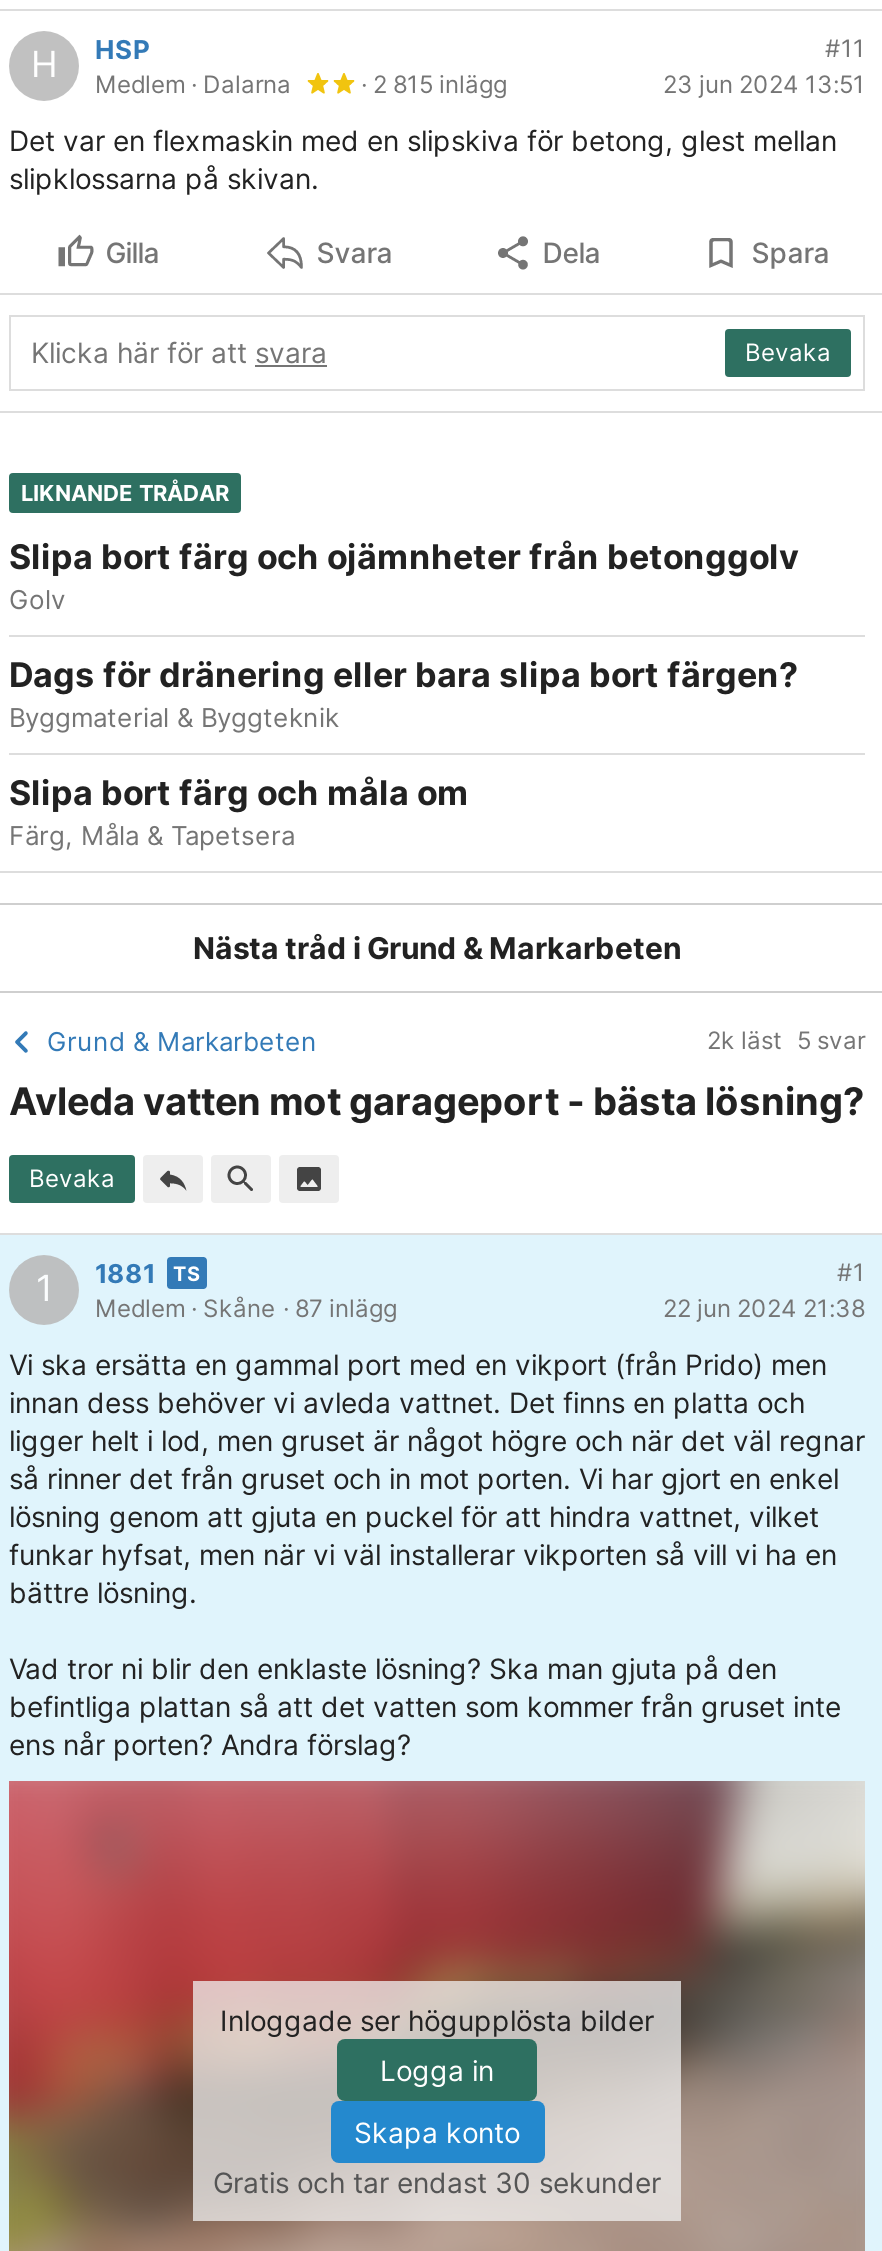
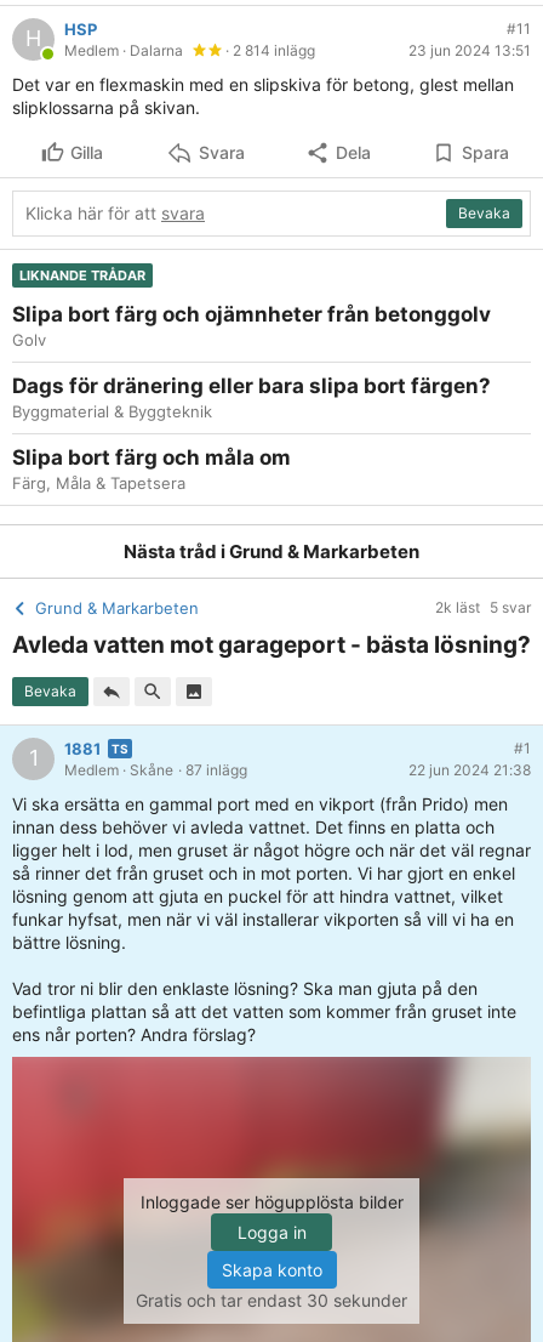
- · 2 815 inlägg
+ · 2 814 inlägg
